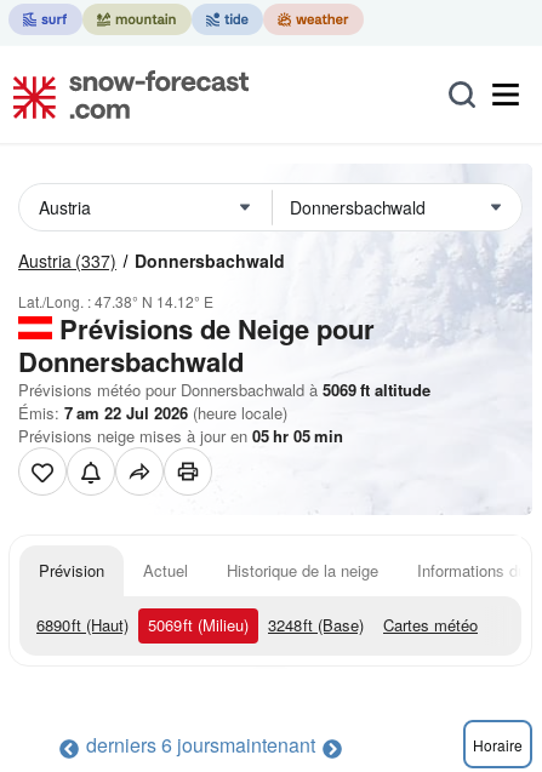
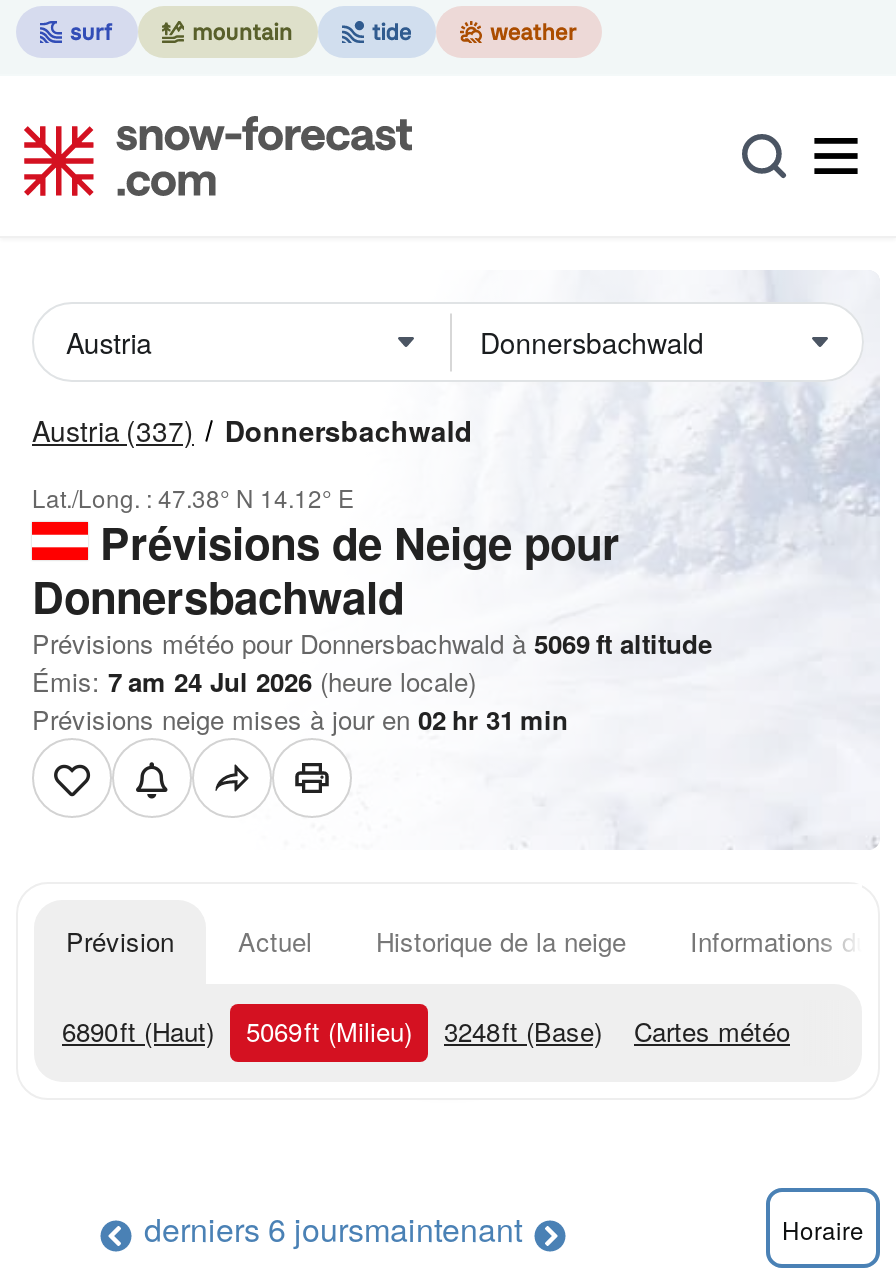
- Émis: 7 am 22 Jul 2026 (heure locale)
+ Émis: 7 am 24 Jul 2026 (heure locale)

- Prévisions neige mises à jour en 05 hr 05 min
+ Prévisions neige mises à jour en 02 hr 31 min
